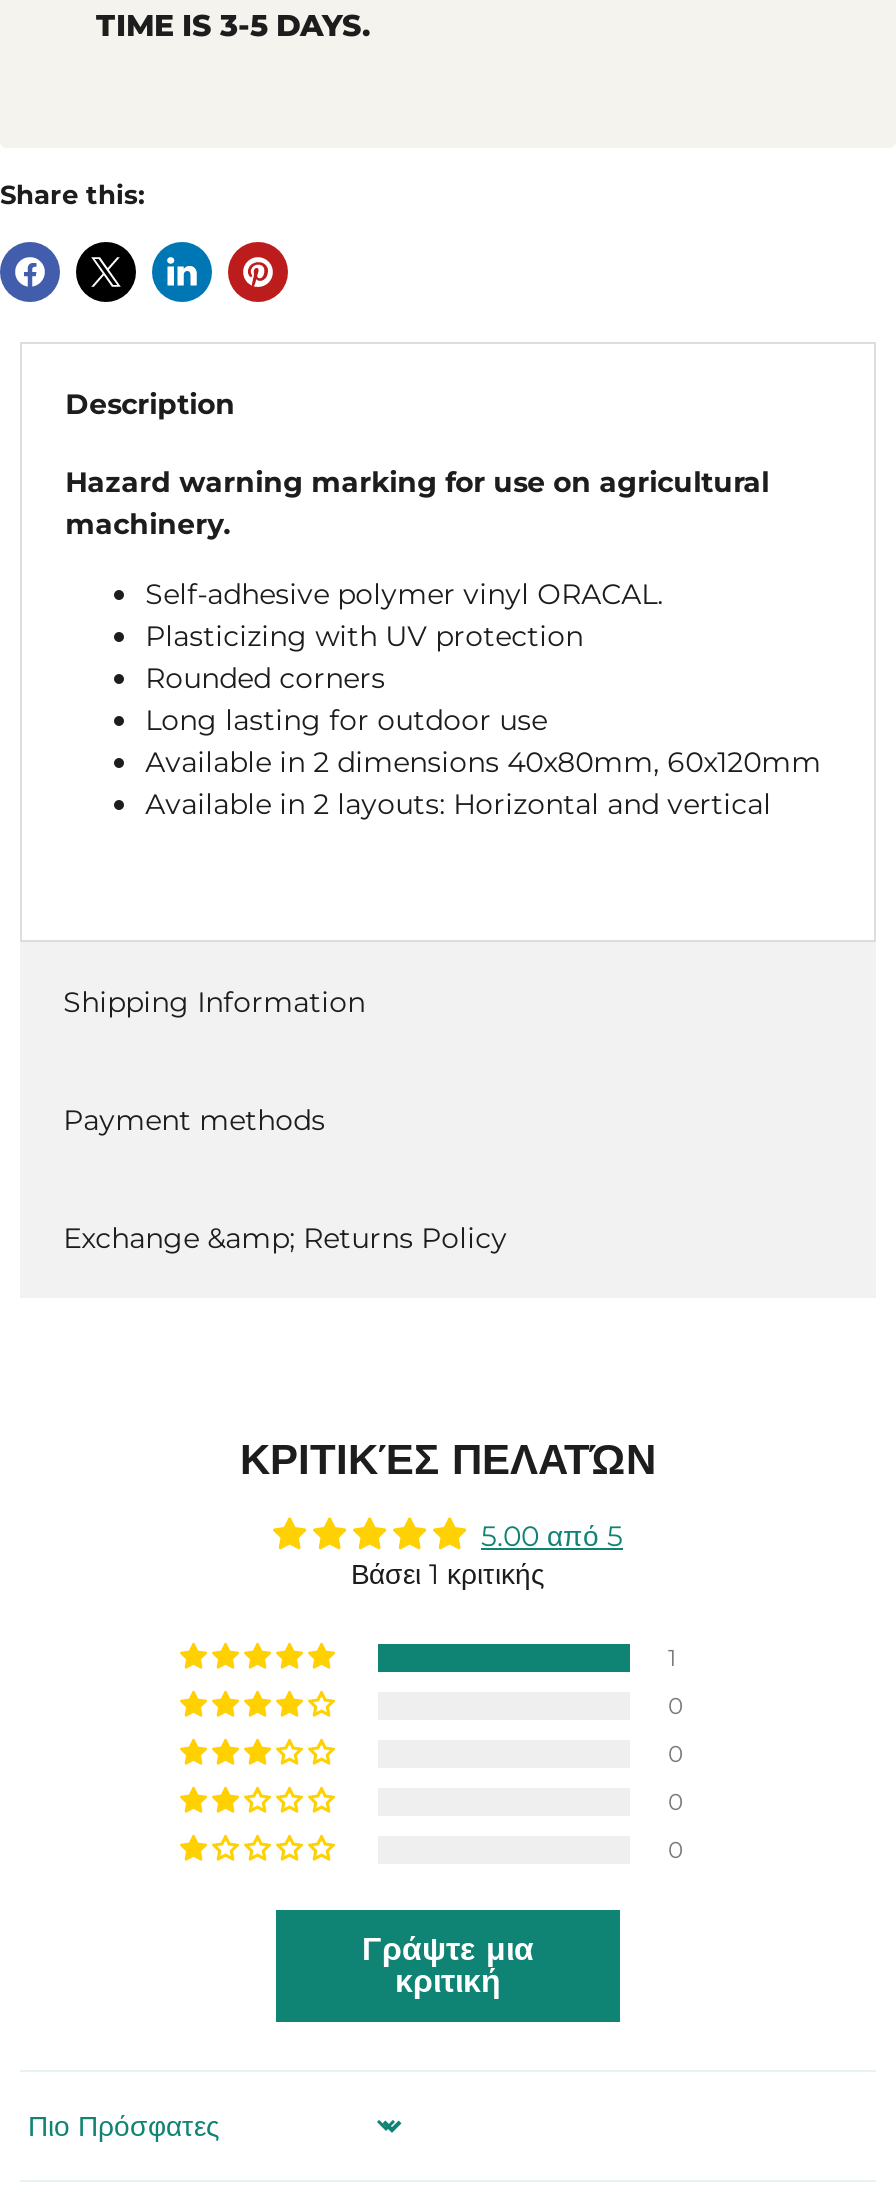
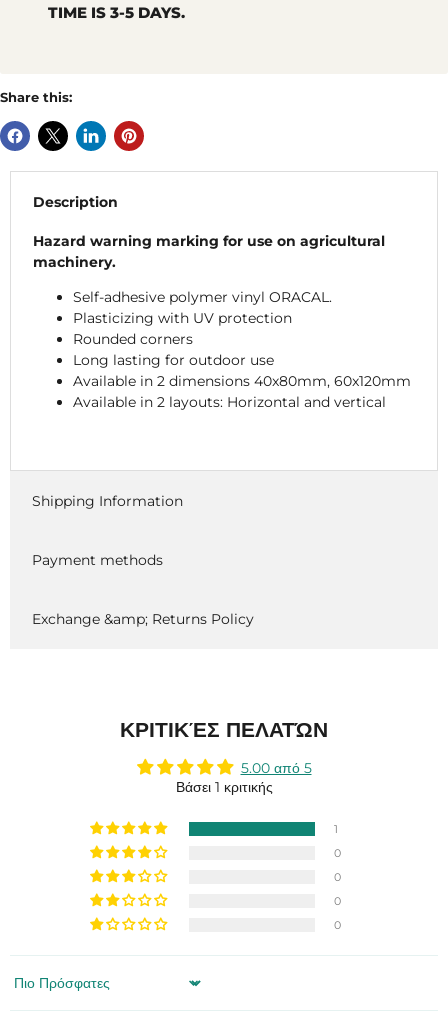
- Γράψτε μια
- κριτική
